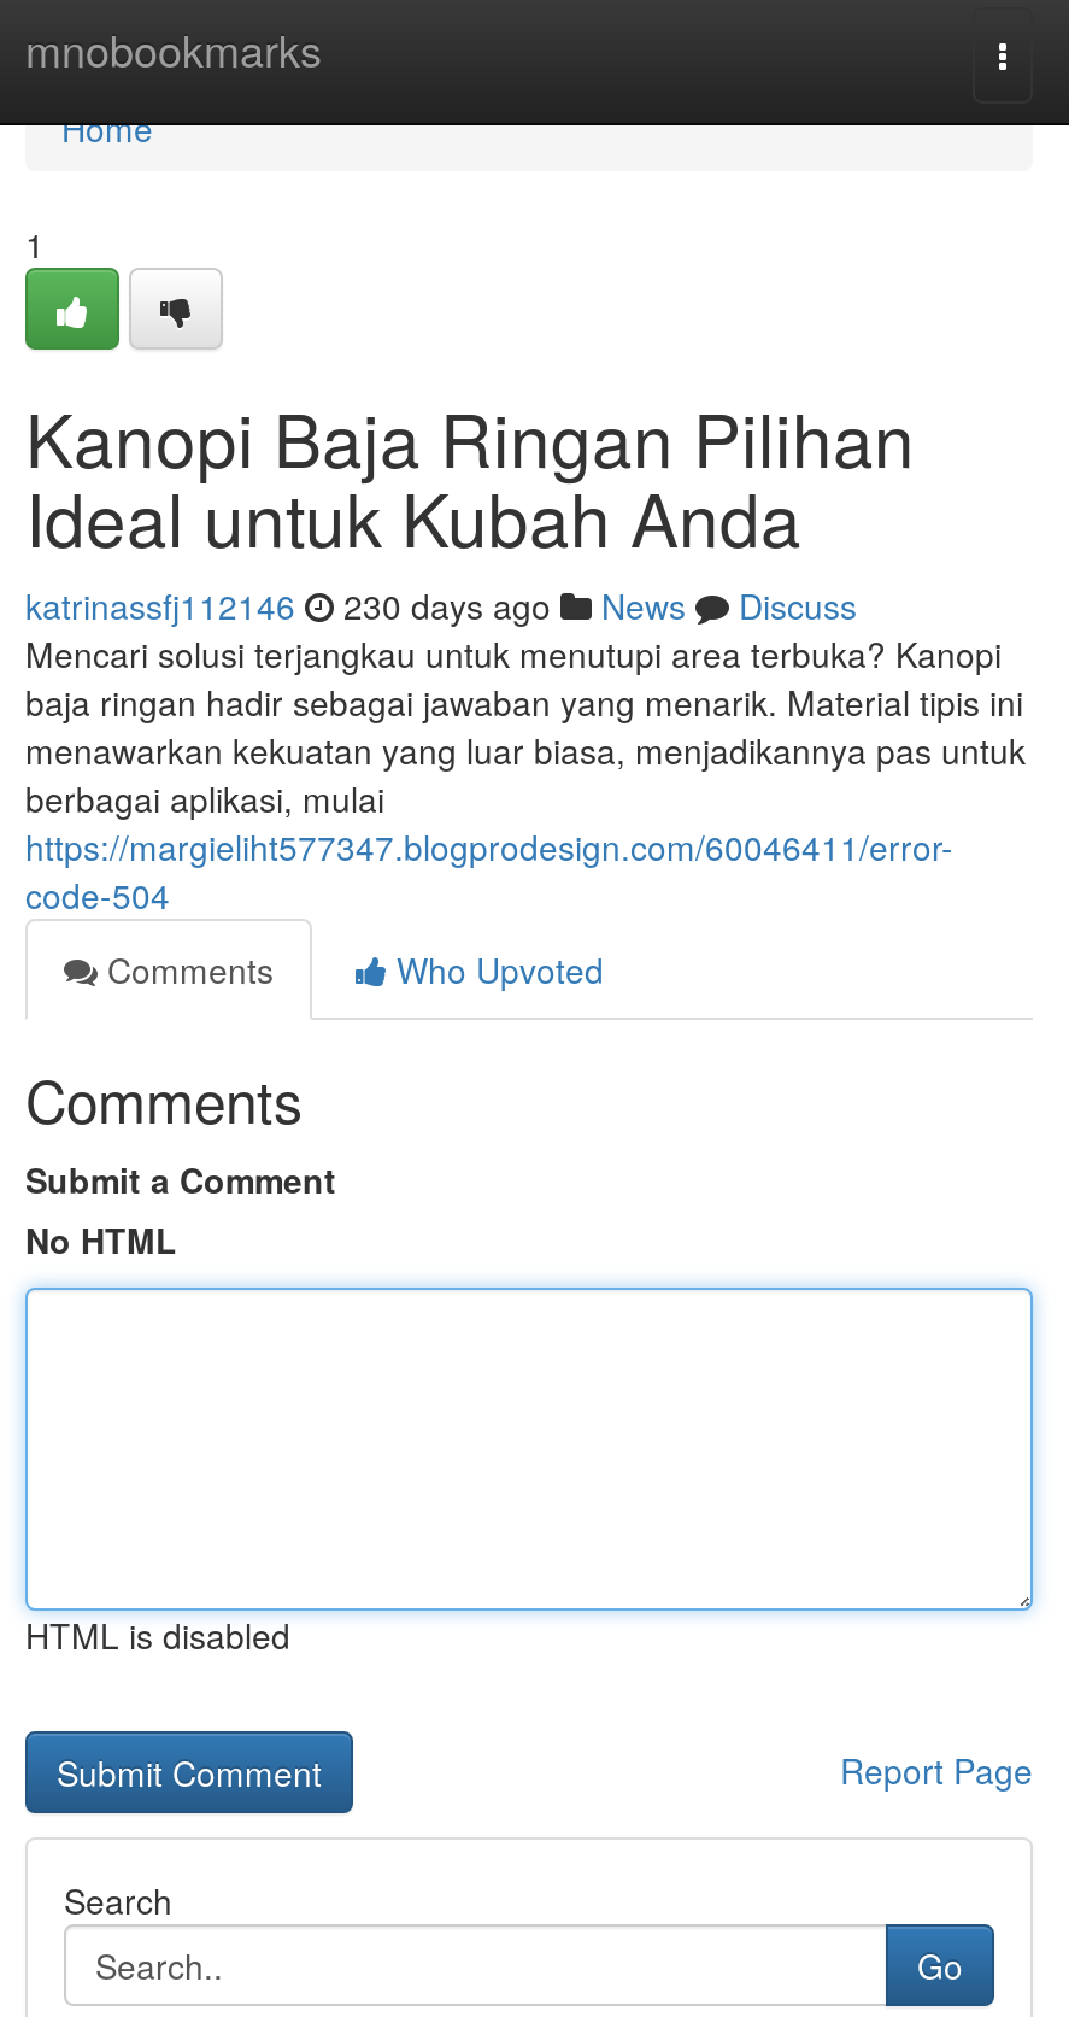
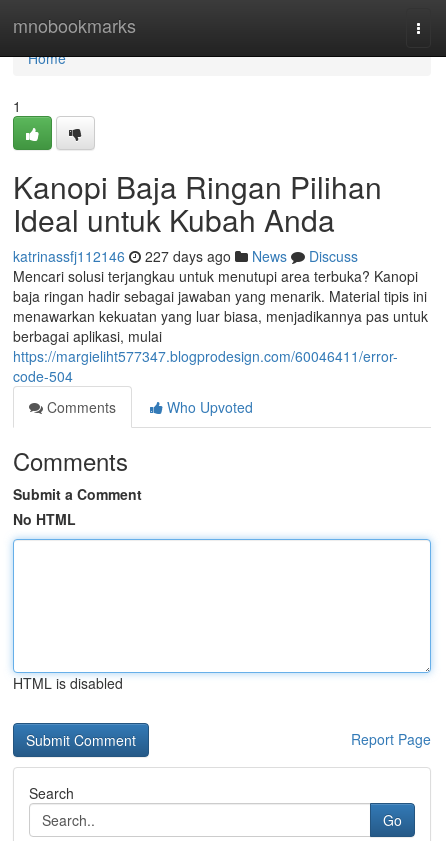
- katrinassfj112146 230 days ago News Discuss
+ katrinassfj112146 227 days ago News Discuss
